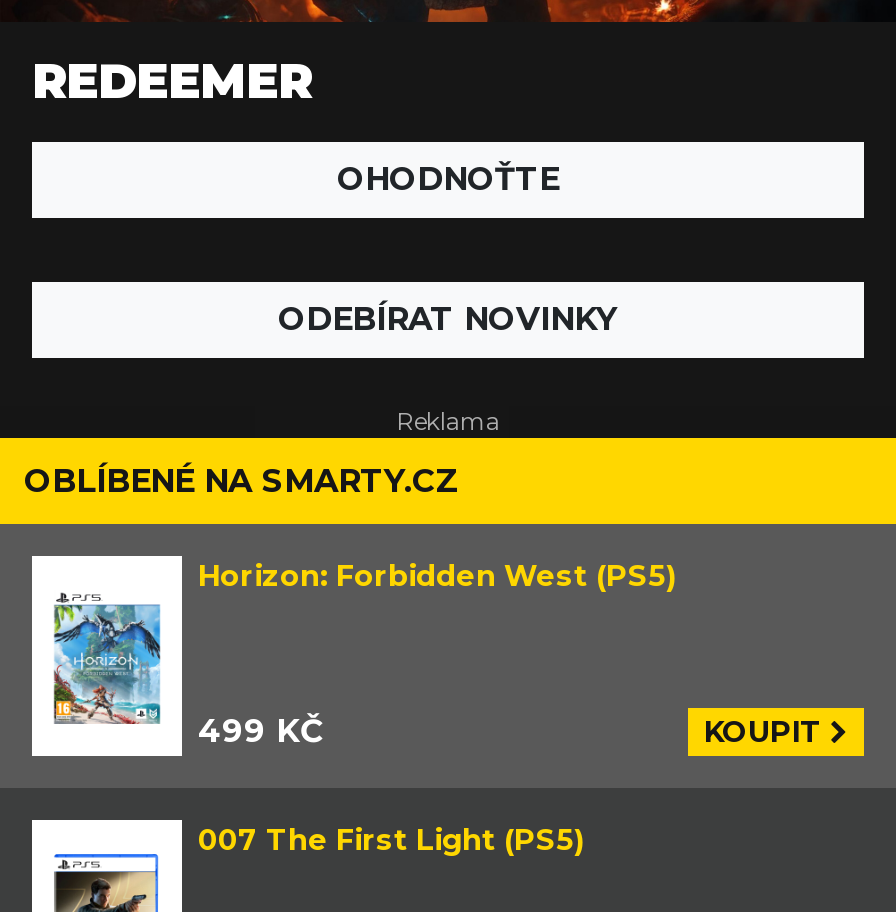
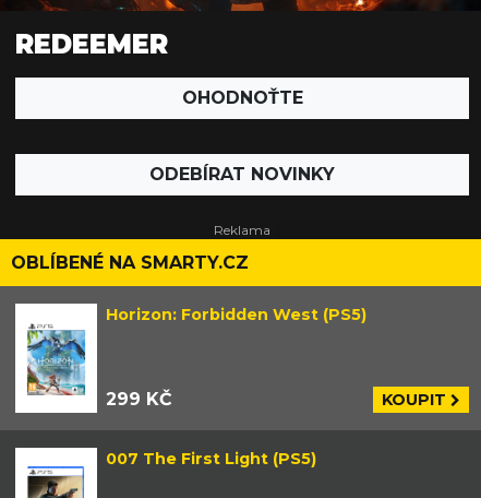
- 499 KČ
+ 299 KČ
